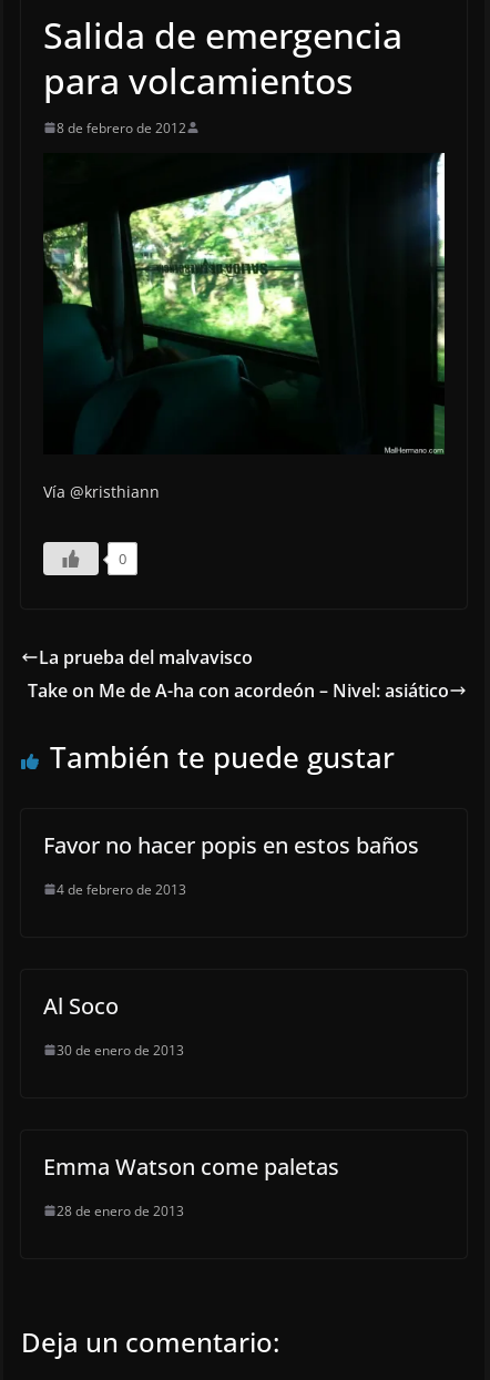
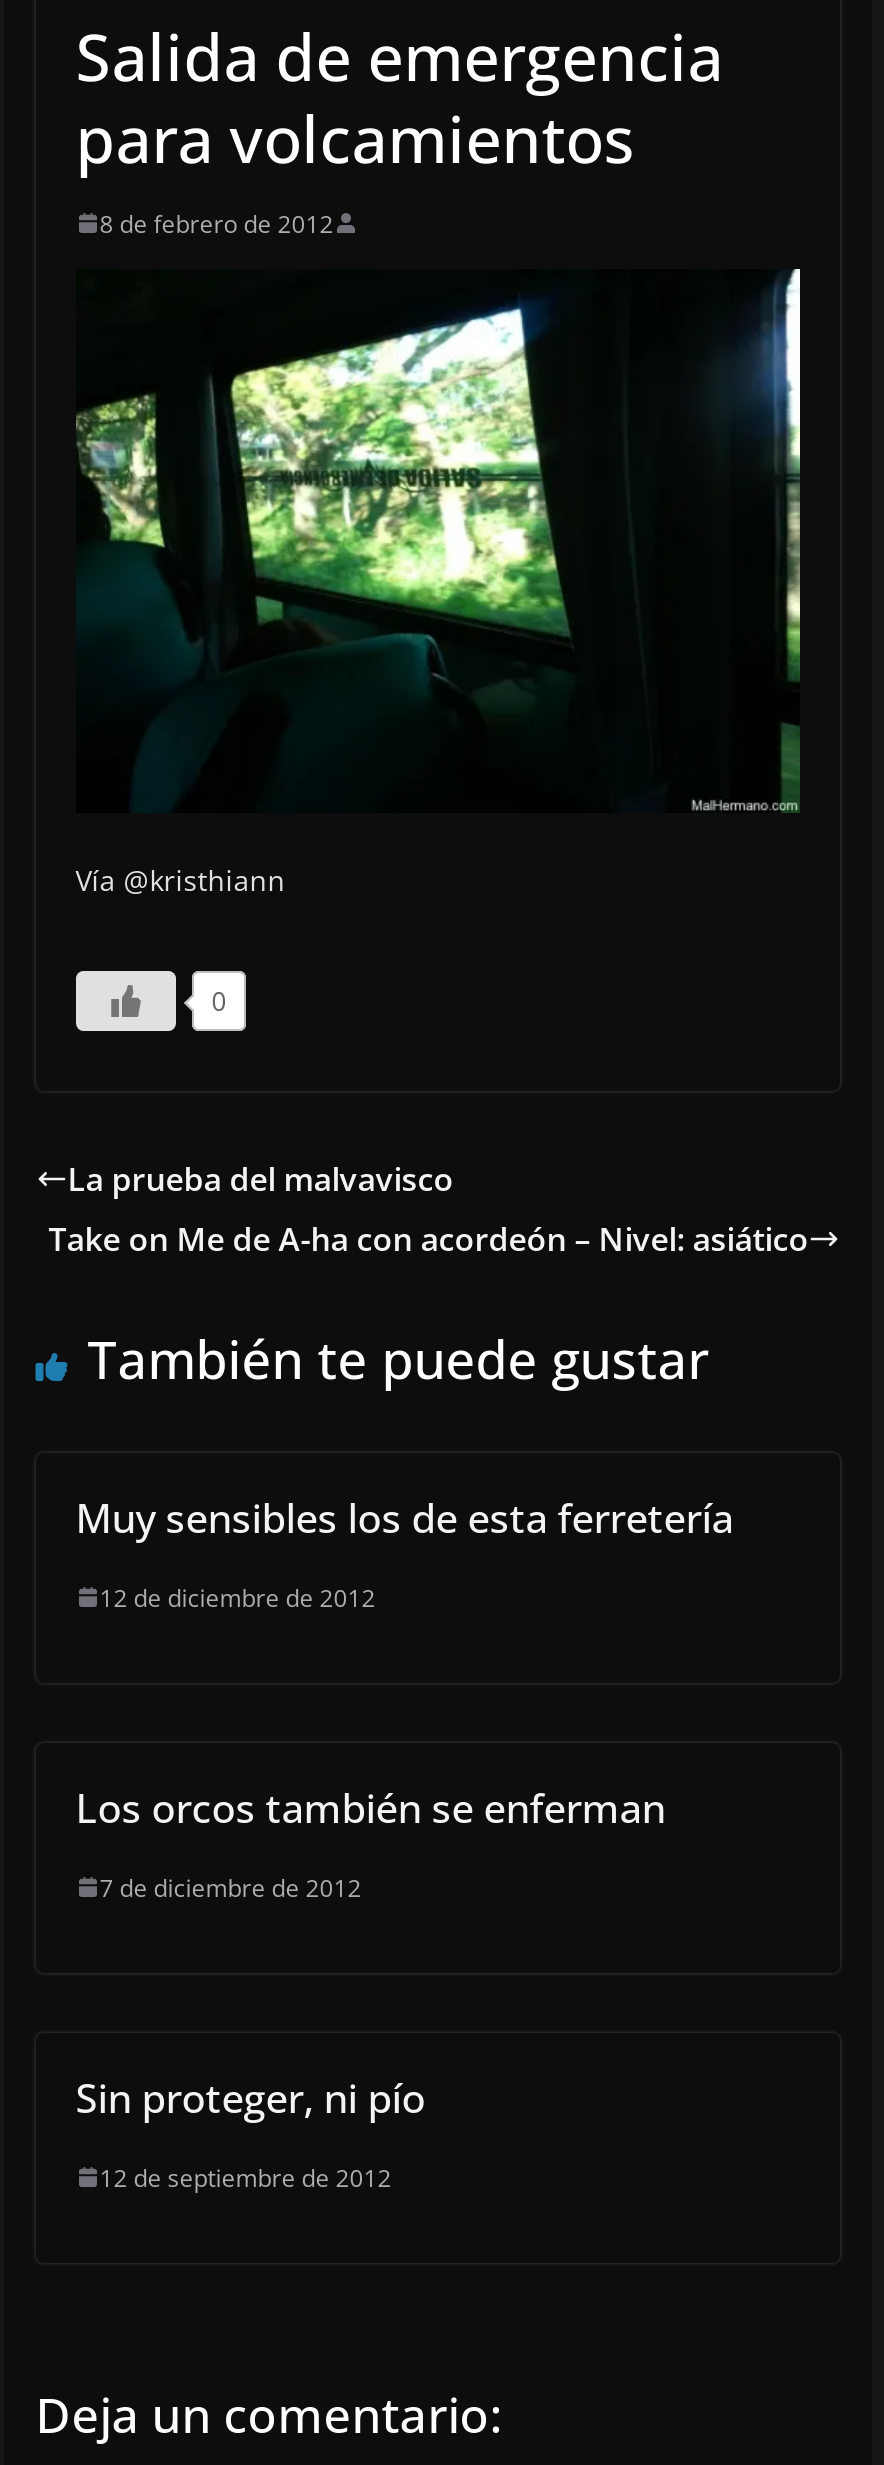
- Favor no hacer popis en estos baños
+ Muy sensibles los de esta ferretería

- 4 de febrero de 2013
+ 12 de diciembre de 2012

- Al Soco
+ Los orcos también se enferman

- 30 de enero de 2013
+ 7 de diciembre de 2012

- Emma Watson come paletas
+ Sin proteger, ni pío

- 28 de enero de 2013
+ 12 de septiembre de 2012
